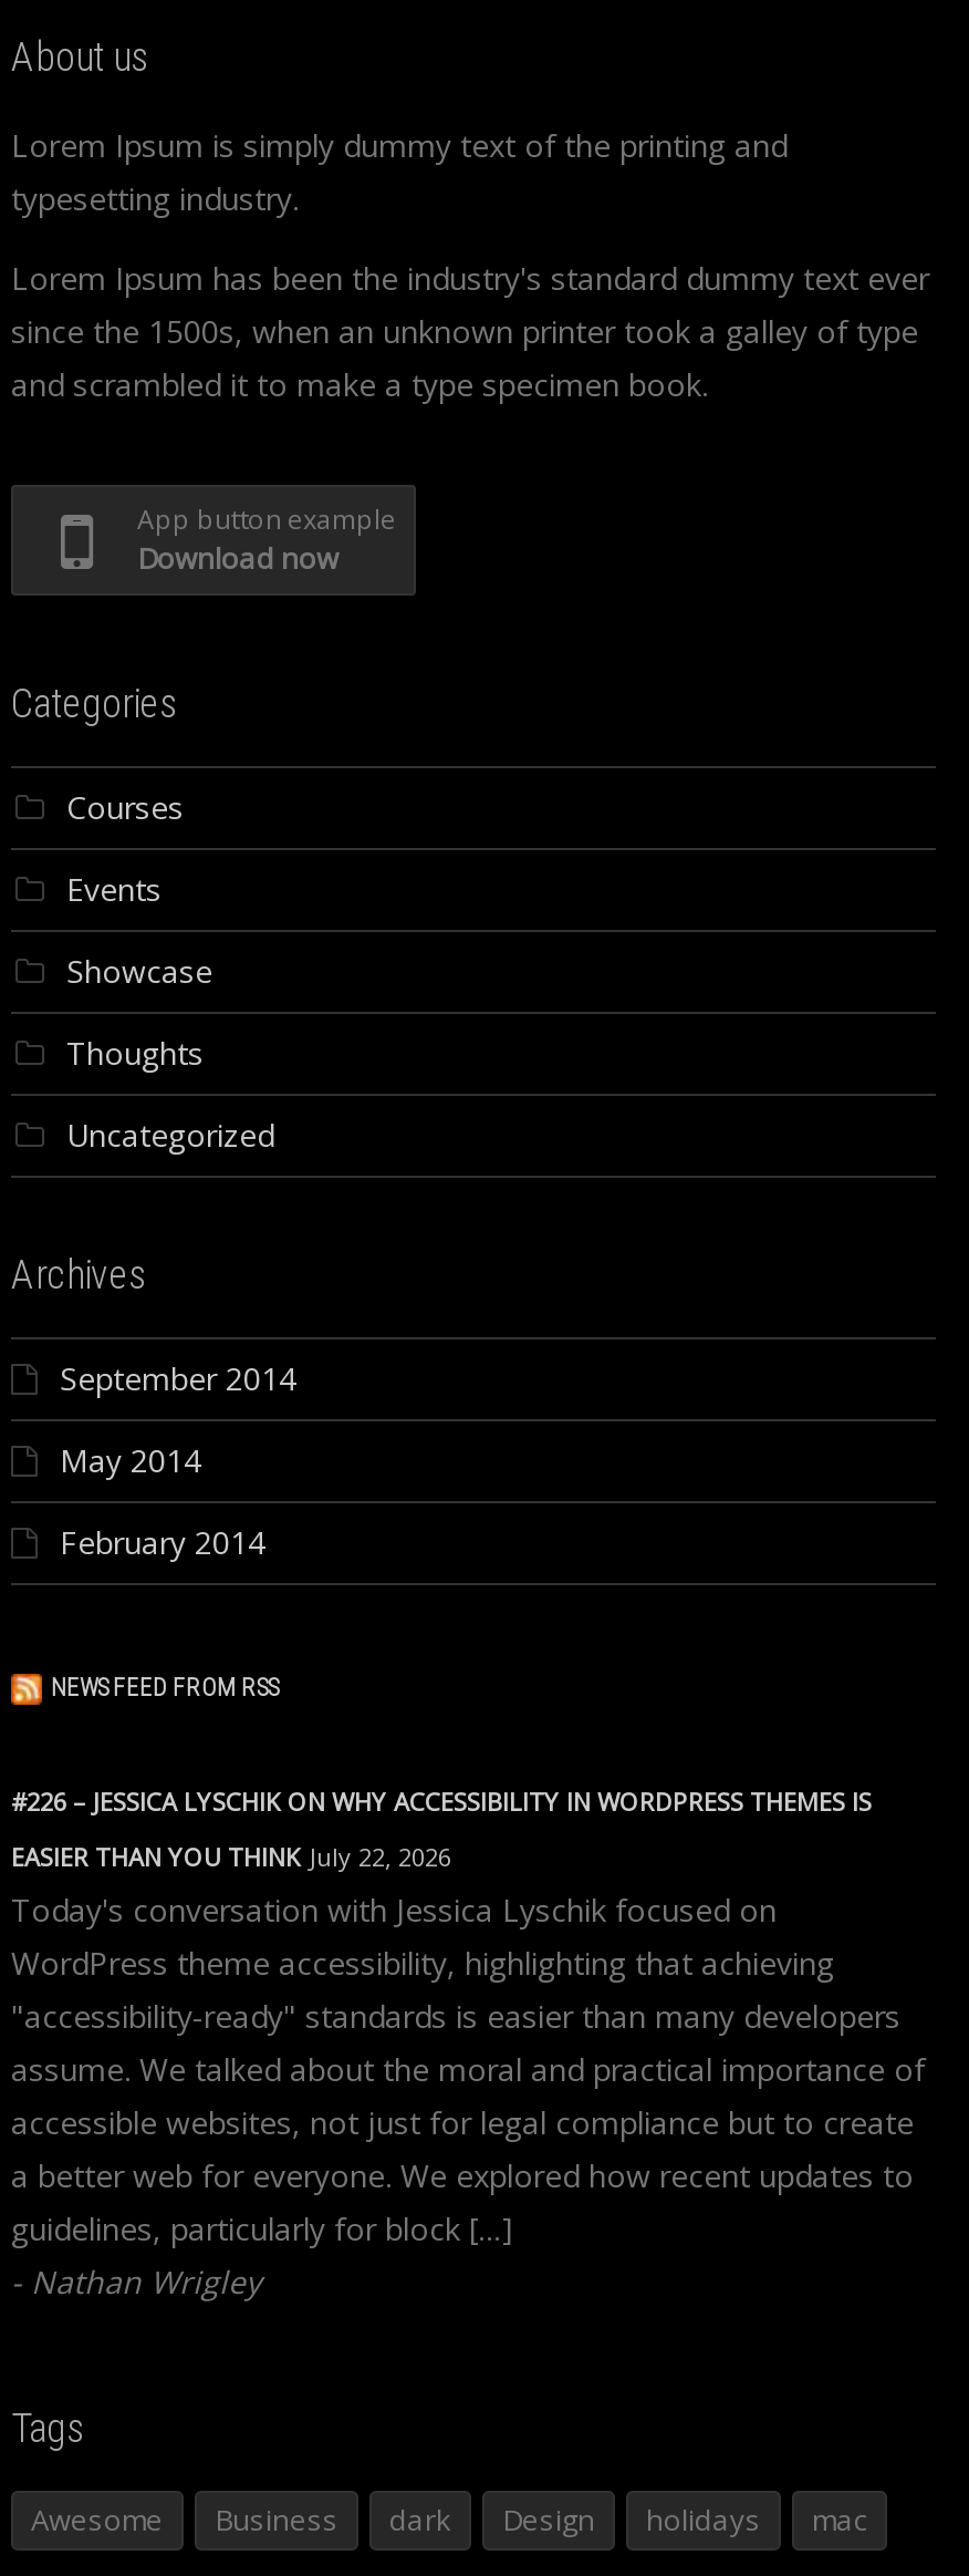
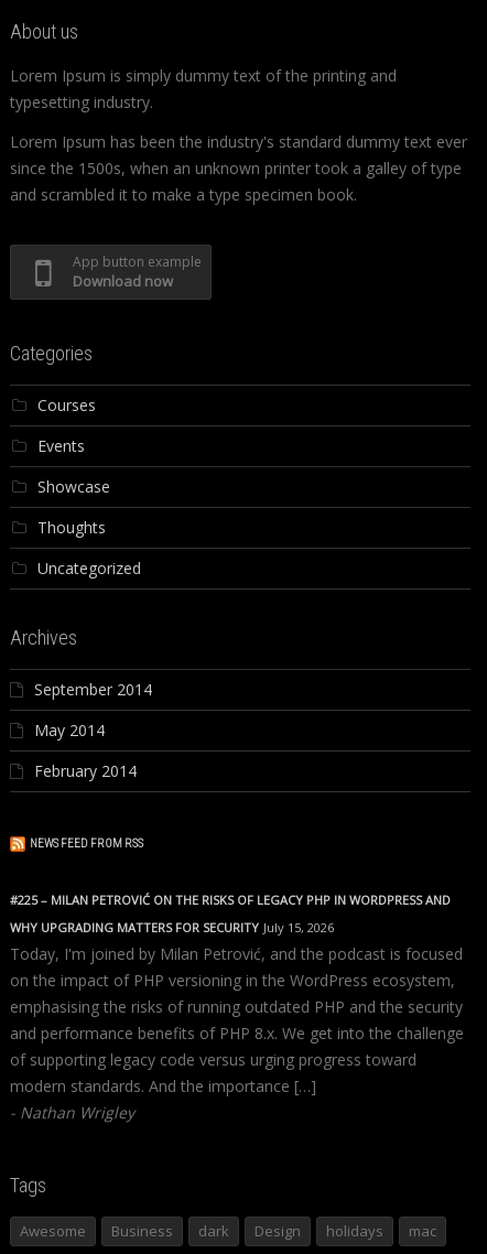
- #226 – JESSICA LYSCHIK ON WHY ACCESSIBILITY IN WORDPRESS THEMES IS
+ #225 – MILAN PETROVIĆ ON THE RISKS OF LEGACY PHP IN WORDPRESS AND

- EASIER THAN YOU THINK July 22, 2026
- Today's conversation with Jessica Lyschik focused on
- WordPress theme accessibility, highlighting that achieving
- "accessibility-ready" standards is easier than many developers
- assume. We talked about the moral and practical importance of
- accessible websites, not just for legal compliance but to create
- a better web for everyone. We explored how recent updates to
- guidelines, particularly for block […]
+ WHY UPGRADING MATTERS FOR SECURITY July 15, 2026
+ Today, I'm joined by Milan Petrović, and the podcast is focused
+ on the impact of PHP versioning in the WordPress ecosystem,
+ emphasising the risks of running outdated PHP and the security
+ and performance benefits of PHP 8.x. We get into the challenge
+ of supporting legacy code versus urging progress toward
+ modern standards. And the importance […]
